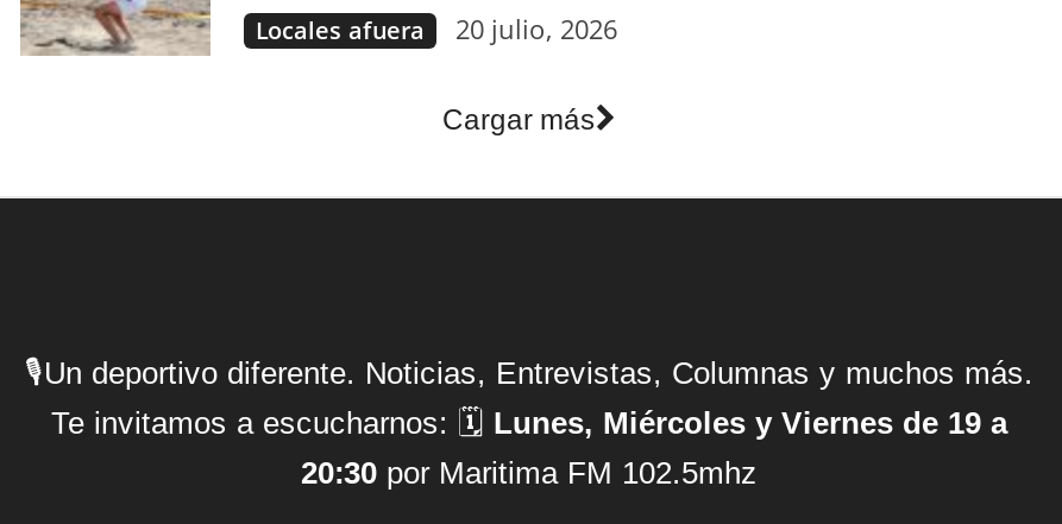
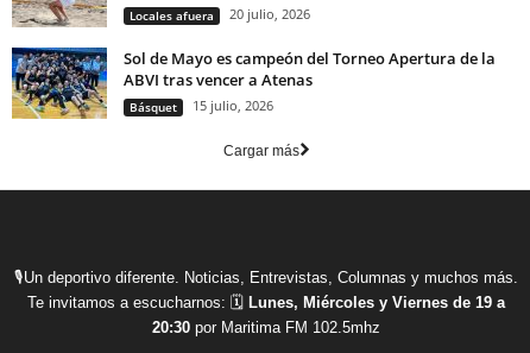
+ [image]
+ Sol de Mayo es campeón del Torneo Apertura de la
+ ABVI tras vencer a Atenas
+ Básquet
+ 15 julio, 2026
